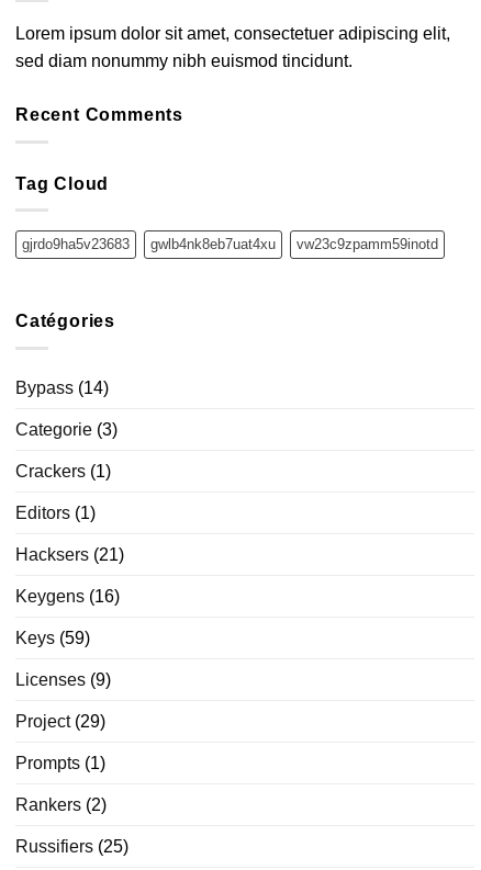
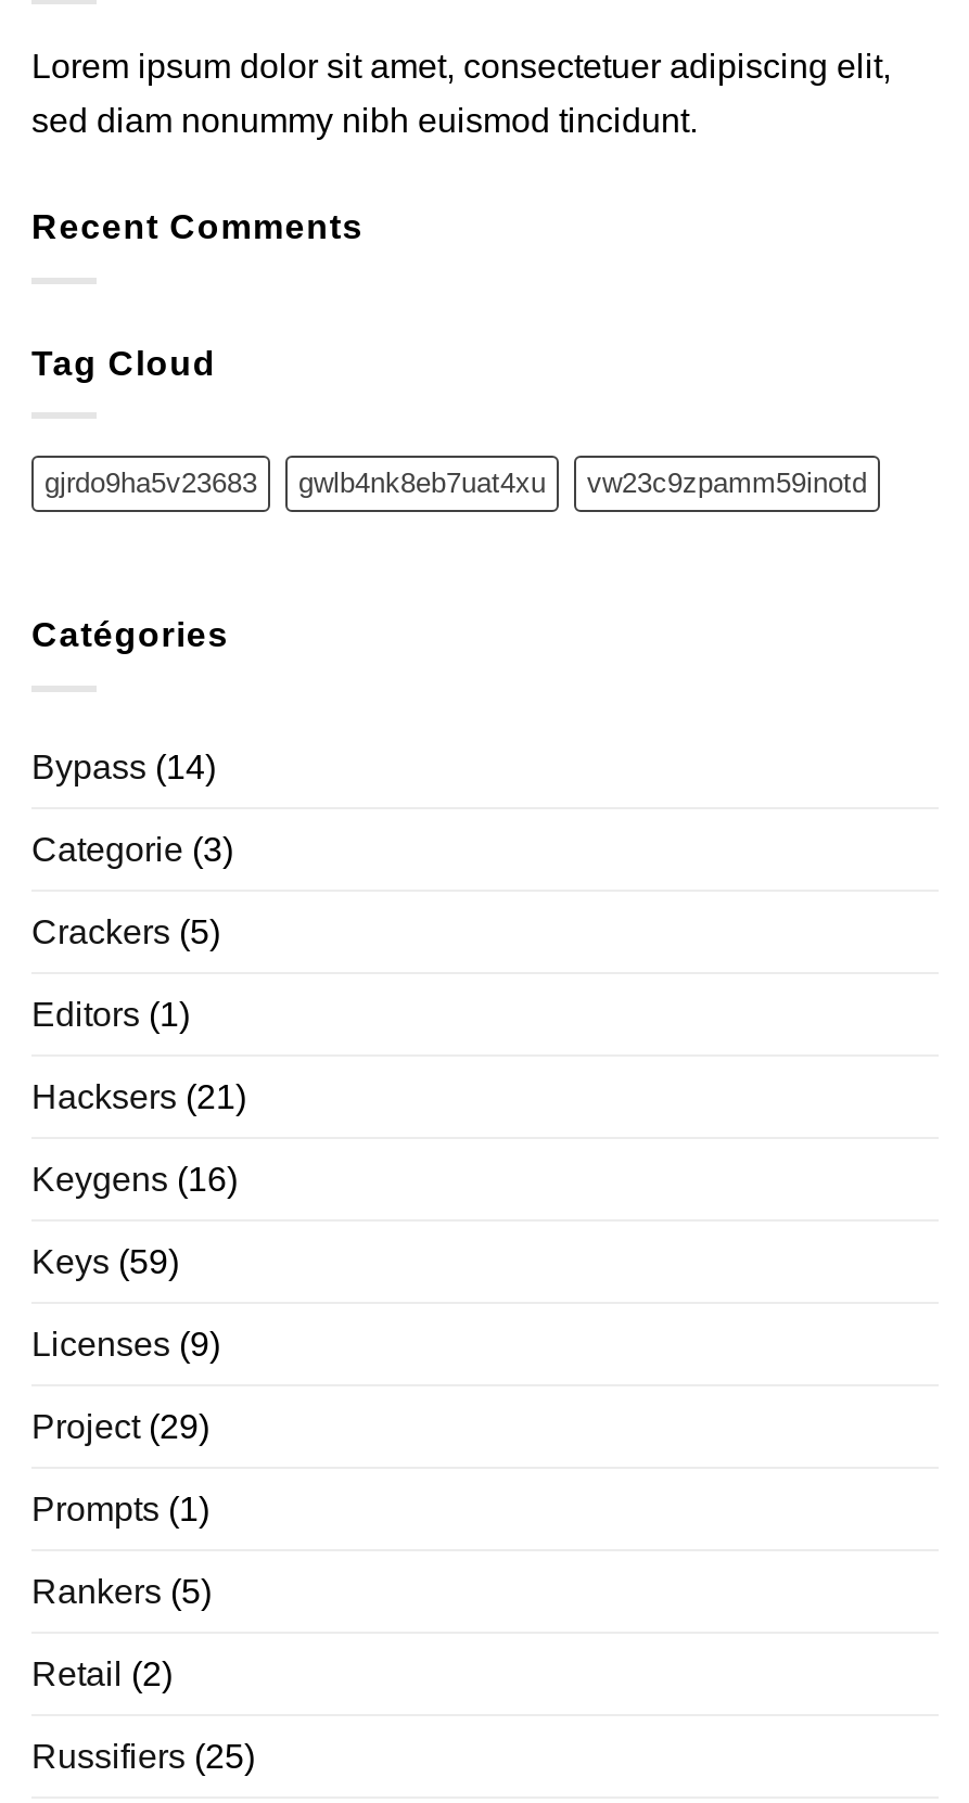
- Crackers (1)
+ Crackers (5)

- Rankers (2)
+ Rankers (5)
+ Retail (2)
